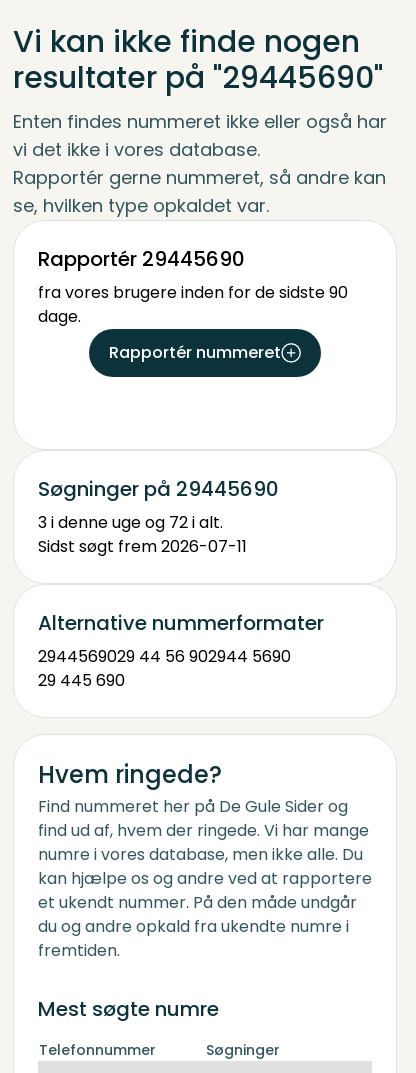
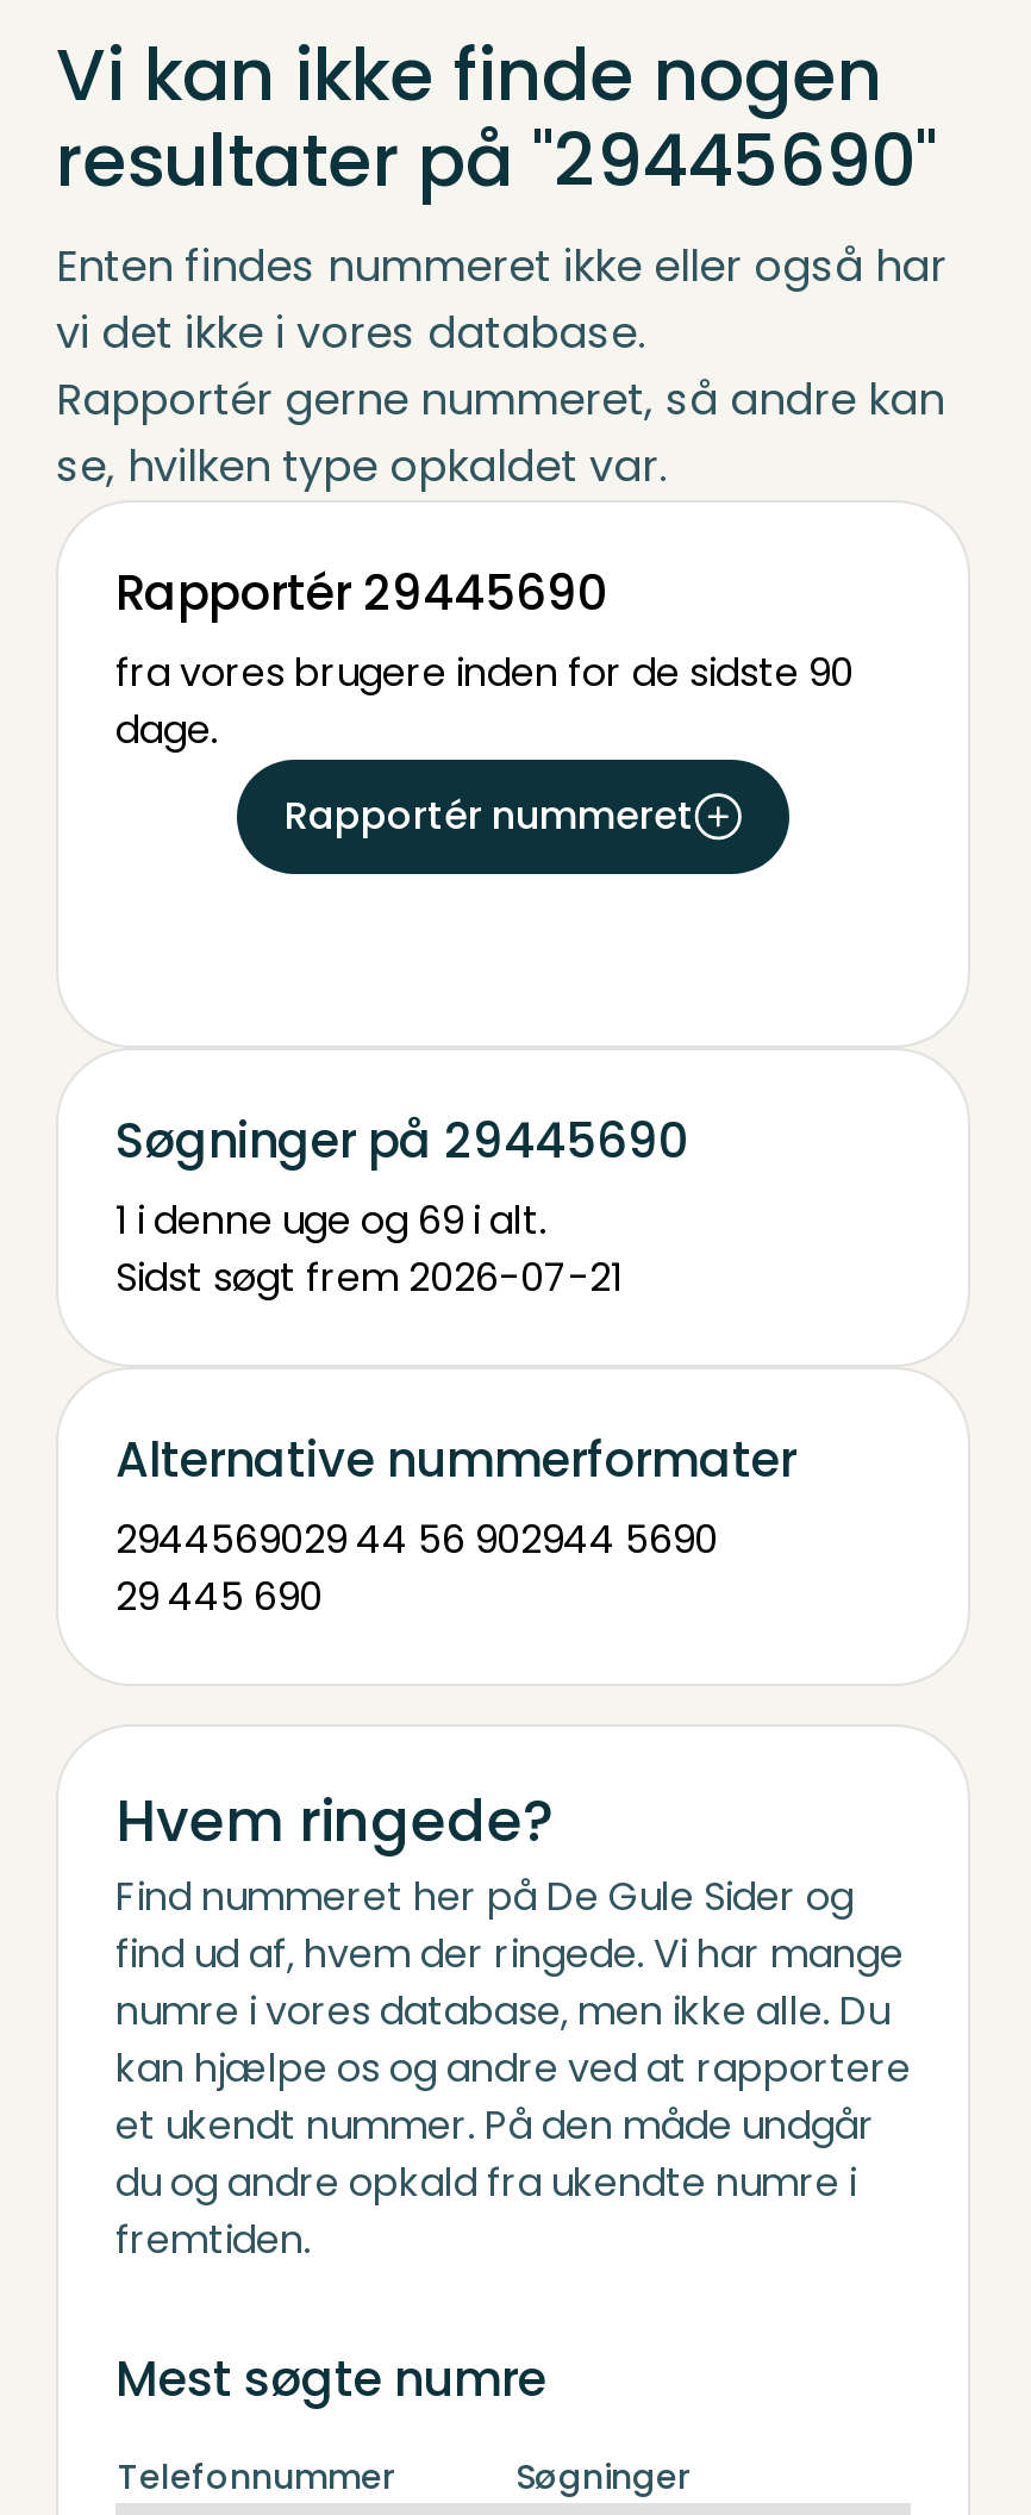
- 3 i denne uge og 72 i alt.
+ 1 i denne uge og 69 i alt.

- Sidst søgt frem 2026-07-11
+ Sidst søgt frem 2026-07-21
